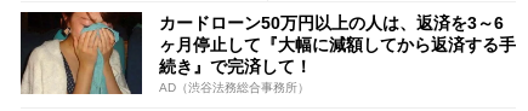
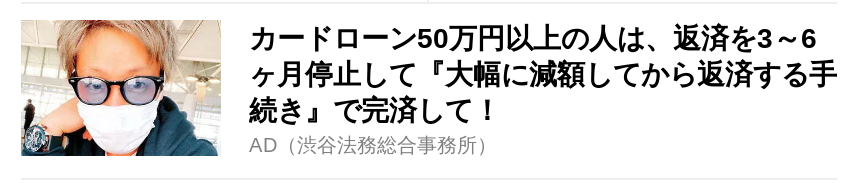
- [image]
+ [image]
